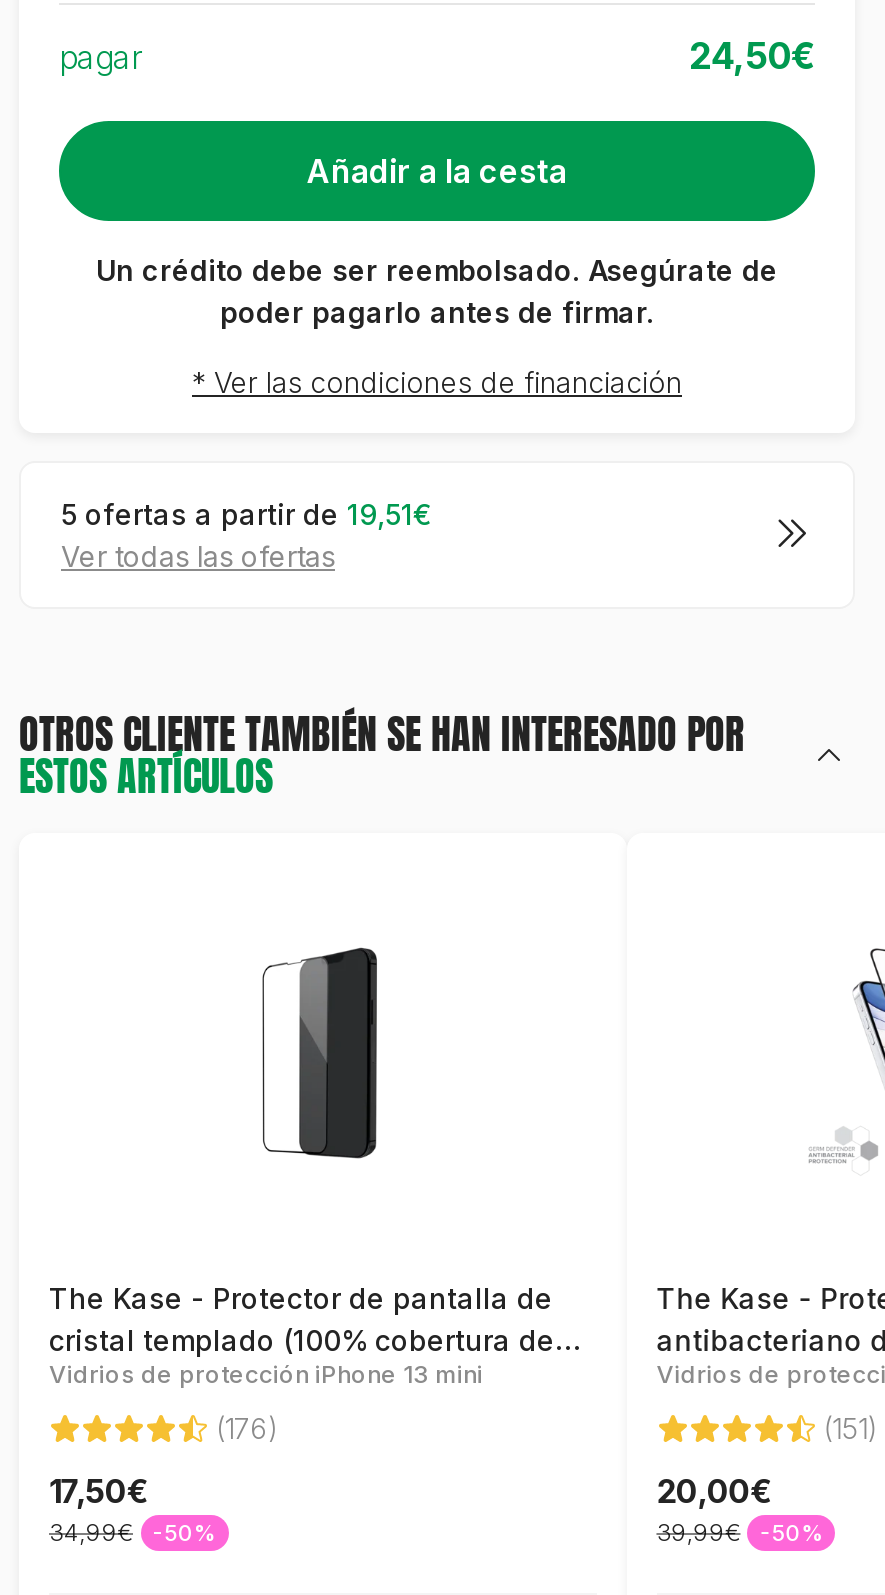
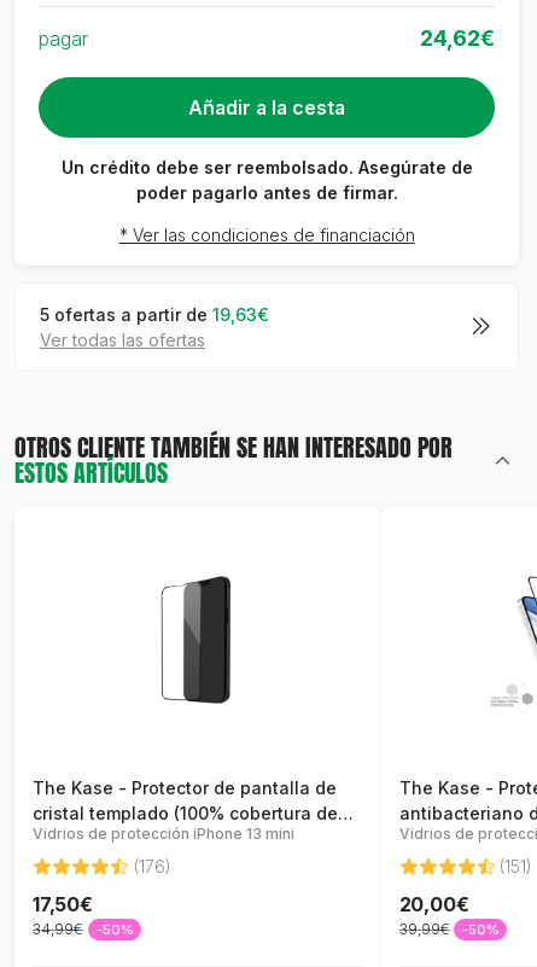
- 24,50€
+ 24,62€

- 5 ofertas a partir de 19,51€
+ 5 ofertas a partir de 19,63€
